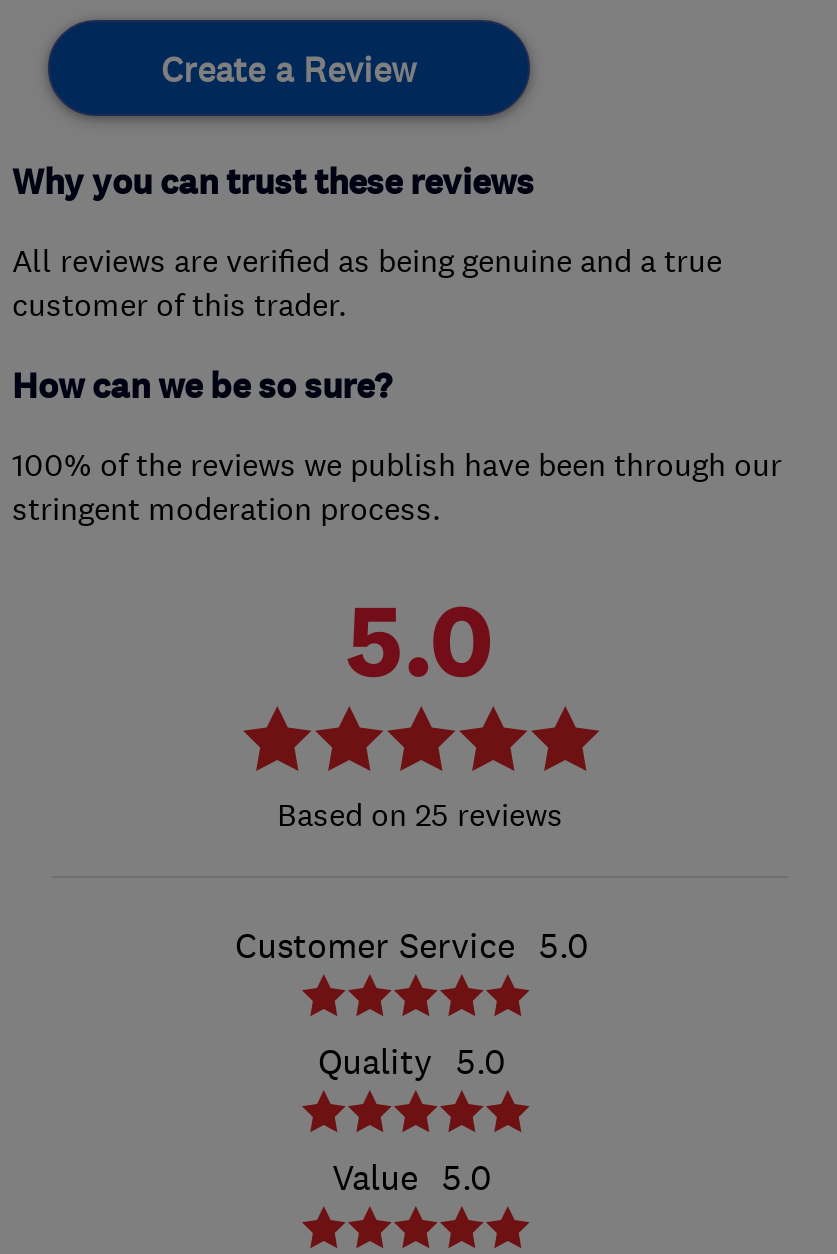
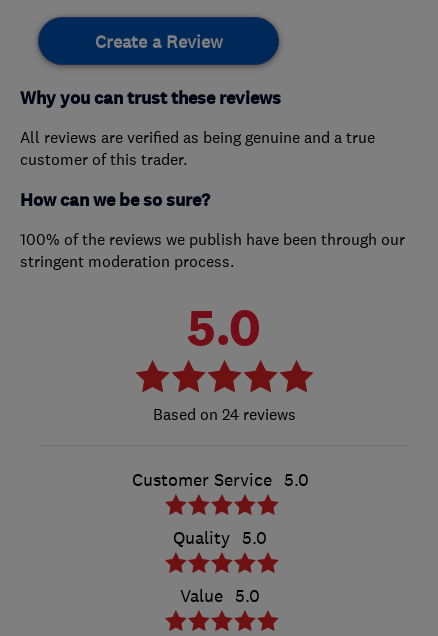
- 25 reviews
+ 24 reviews
